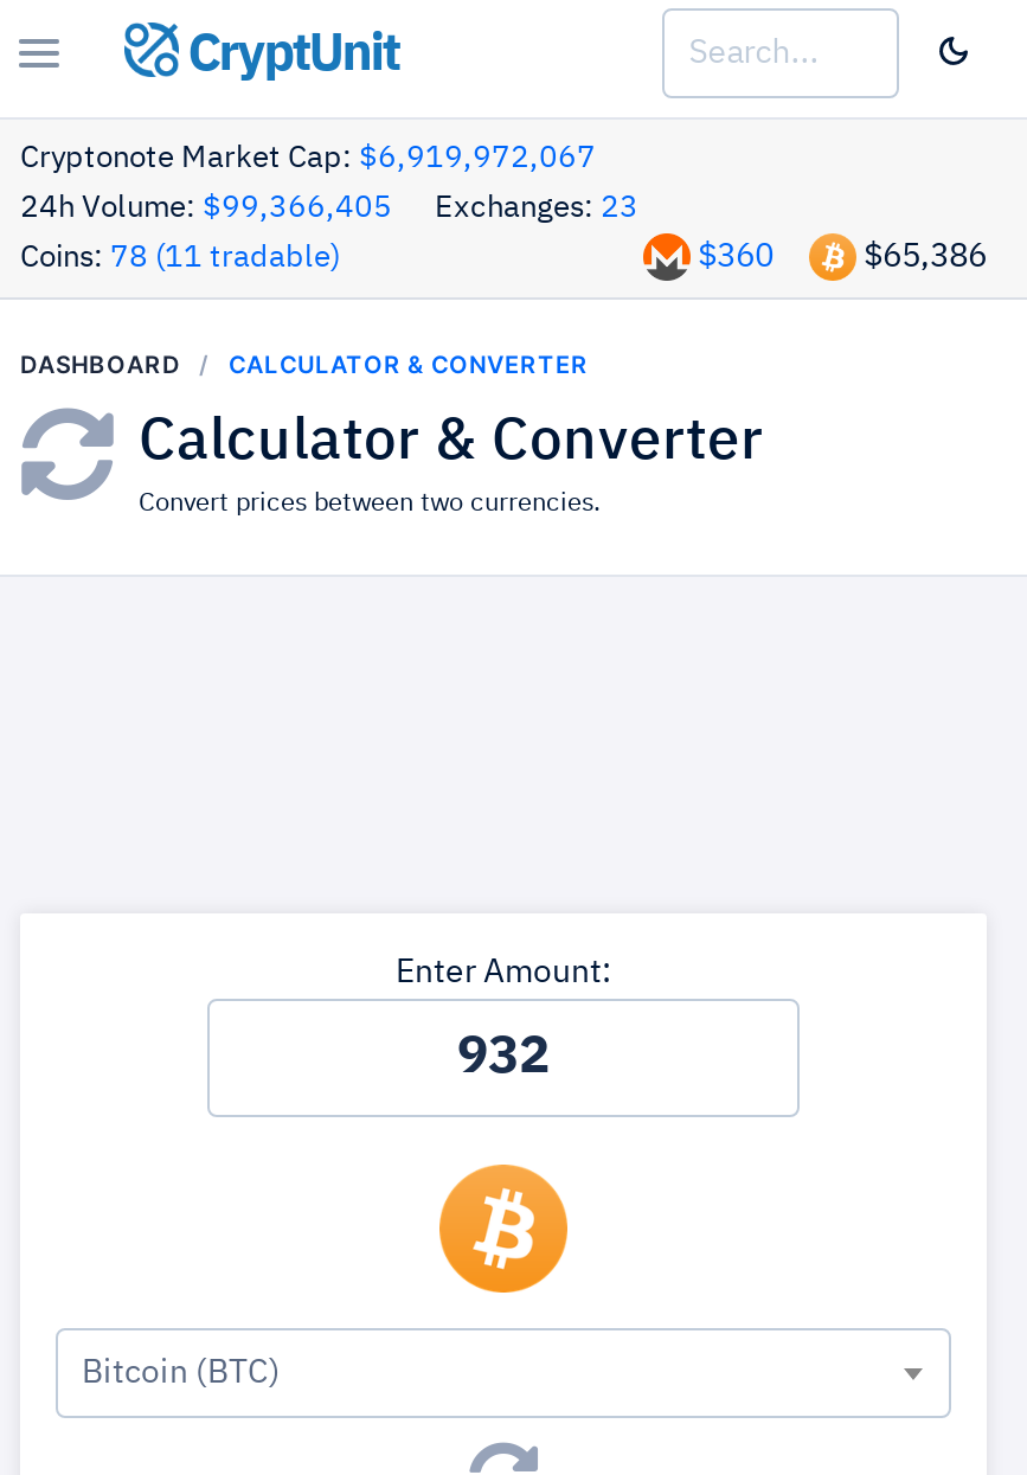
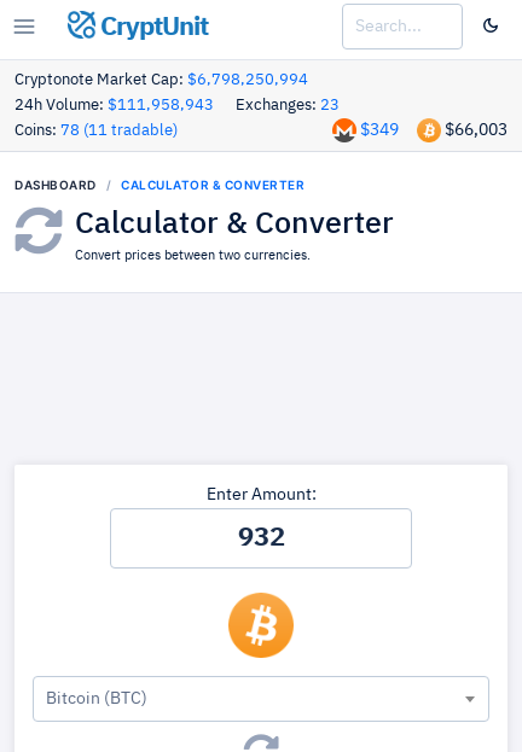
- Cryptonote Market Cap: $6,919,972,067
+ Cryptonote Market Cap: $6,798,250,994

- 24h Volume: $99,366,405 Exchanges: 23
+ 24h Volume: $111,958,943 Exchanges: 23

- $360
+ $349

- $65,386
+ $66,003
